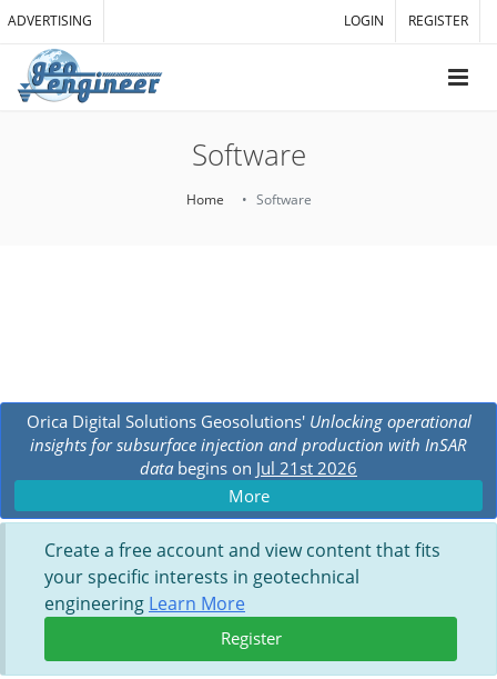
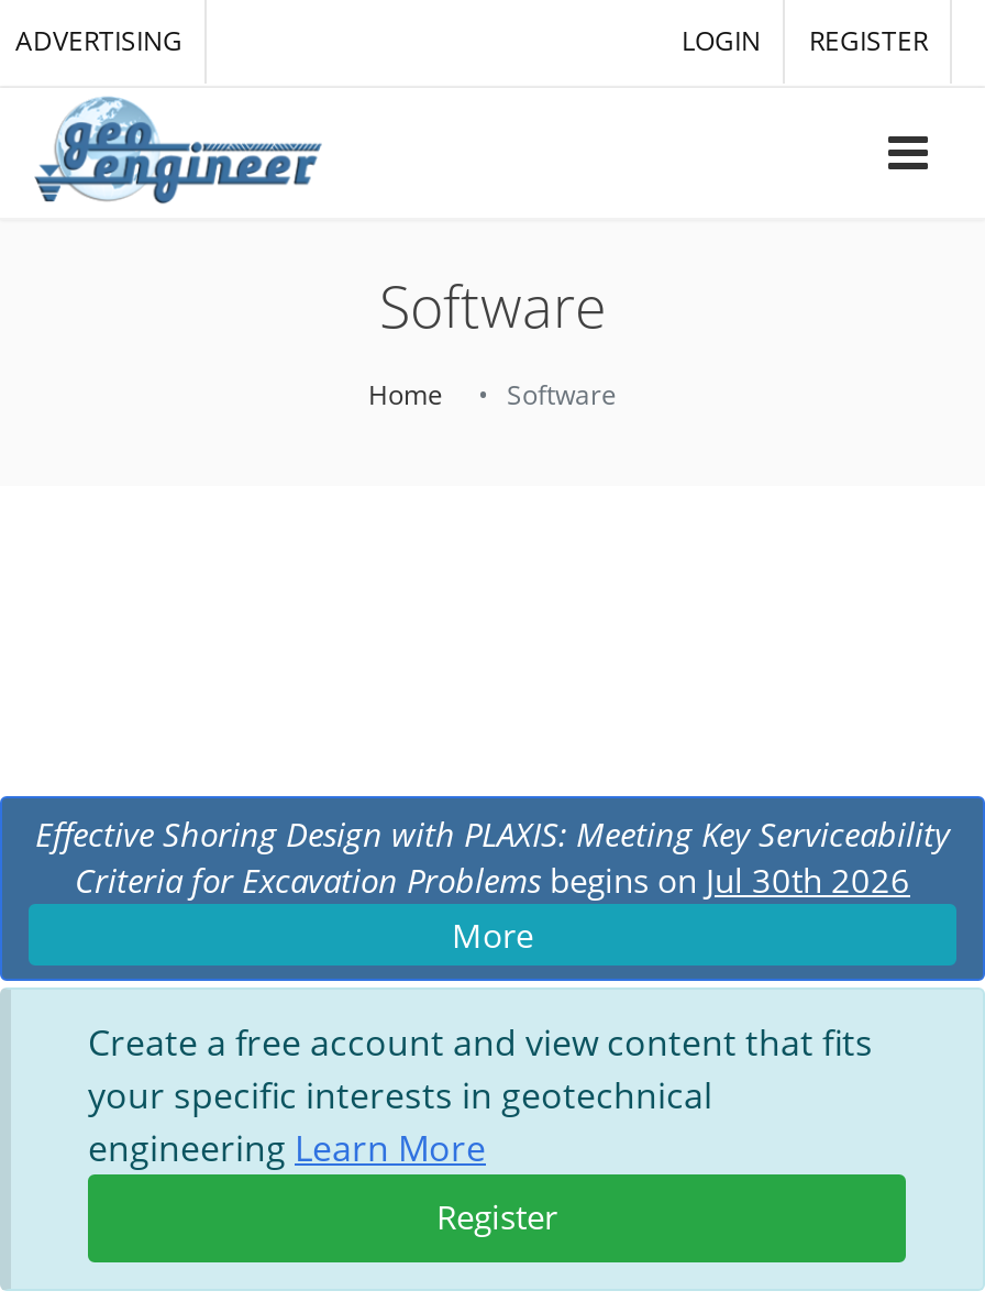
- Orica Digital Solutions Geosolutions' Unlocking operational
- insights for subsurface injection and production with InSAR
- data begins on Jul 21st 2026
+ Effective Shoring Design with PLAXIS: Meeting Key Serviceability
+ Criteria for Excavation Problems begins on Jul 30th 2026
